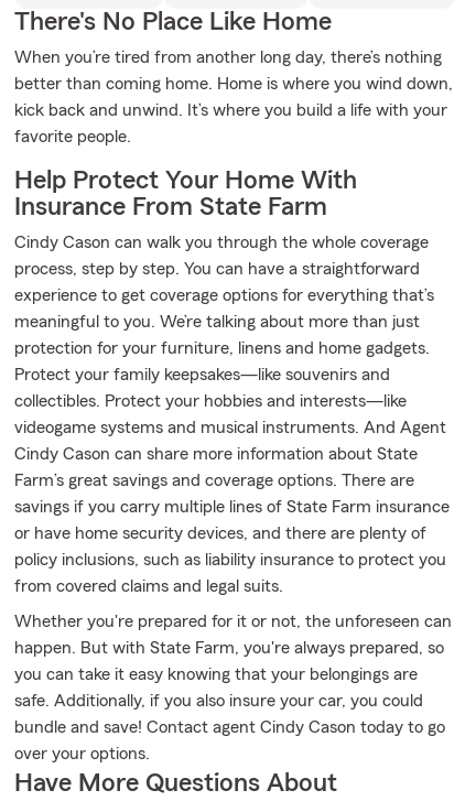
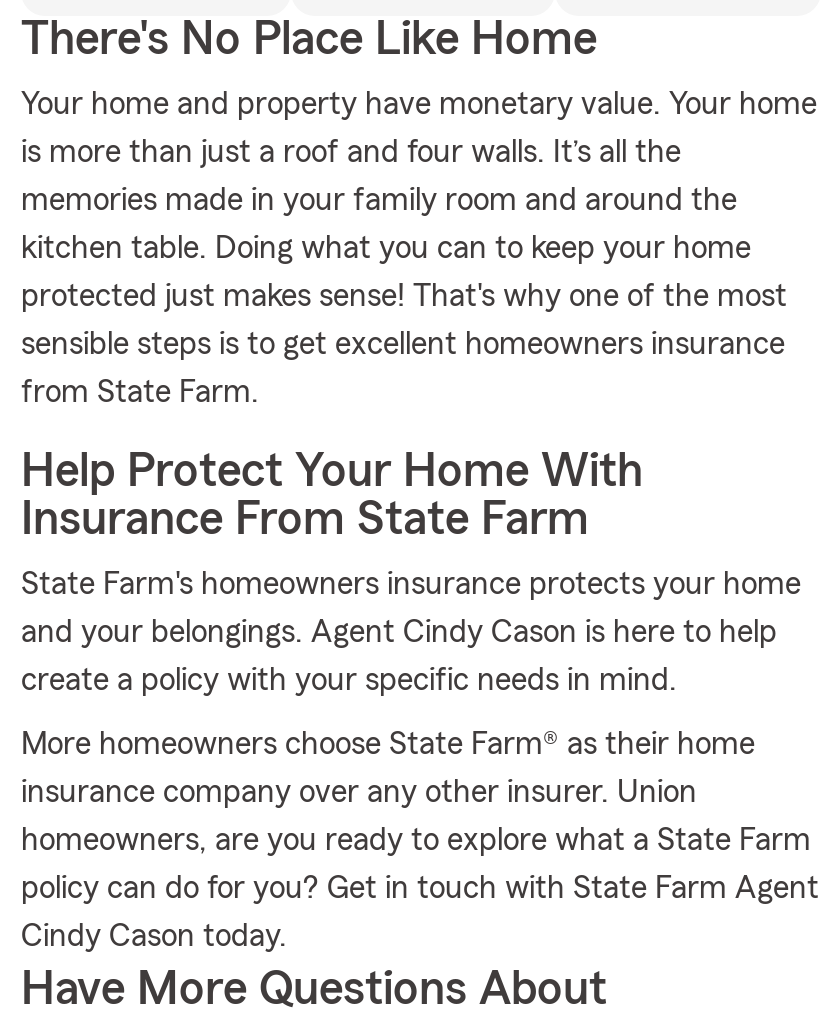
- When you’re tired from another long day, there’s nothing
- better than coming home. Home is where you wind down,
- kick back and unwind. It’s where you build a life with your
- favorite people.
+ Your home and property have monetary value. Your home
+ is more than just a roof and four walls. It’s all the
+ memories made in your family room and around the
+ kitchen table. Doing what you can to keep your home
+ protected just makes sense! That's why one of the most
+ sensible steps is to get excellent homeowners insurance
+ from State Farm.

moved down: Help Protect Your Home With | Insurance From State Farm

- Cindy Cason can walk you through the whole coverage
- process, step by step. You can have a straightforward
- experience to get coverage options for everything that’s
- meaningful to you. We’re talking about more than just
- protection for your furniture, linens and home gadgets.
- Protect your family keepsakes—like souvenirs and
- collectibles. Protect your hobbies and interests—like
- videogame systems and musical instruments. And Agent
- Cindy Cason can share more information about State
- Farm’s great savings and coverage options. There are
- savings if you carry multiple lines of State Farm insurance
- or have home security devices, and there are plenty of
- policy inclusions, such as liability insurance to protect you
- from covered claims and legal suits.
- Whether you're prepared for it or not, the unforeseen can
- happen. But with State Farm, you're always prepared, so
- you can take it easy knowing that your belongings are
- safe. Additionally, if you also insure your car, you could
- bundle and save! Contact agent Cindy Cason today to go
- over your options.
+ State Farm's homeowners insurance protects your home
+ and your belongings. Agent Cindy Cason is here to help
+ create a policy with your specific needs in mind.
+ More homeowners choose State Farm® as their home
+ insurance company over any other insurer. Union
+ homeowners, are you ready to explore what a State Farm
+ policy can do for you? Get in touch with State Farm Agent
+ Cindy Cason today.
